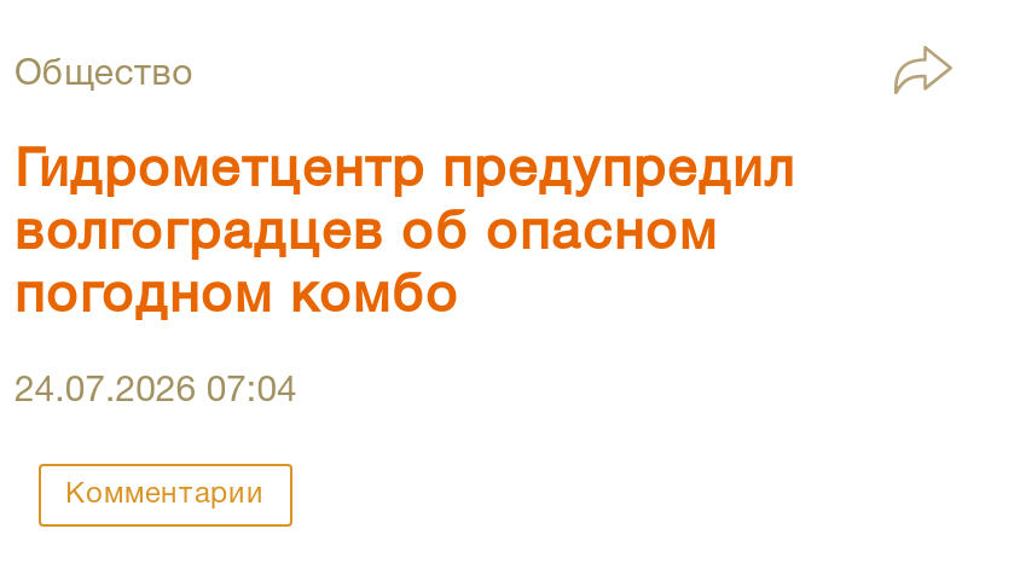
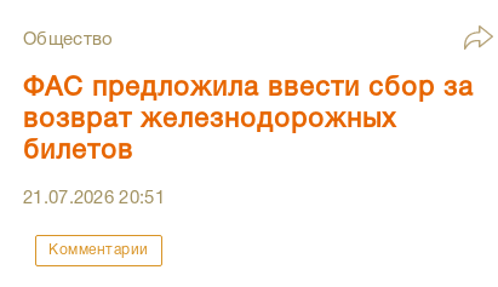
- Гидрометцентр предупредил
- волгоградцев об опасном
- погодном комбо
+ ФАС предложила ввести сбор за
+ возврат железнодорожных
+ билетов

- 24.07.2026 07:04
+ 21.07.2026 20:51
